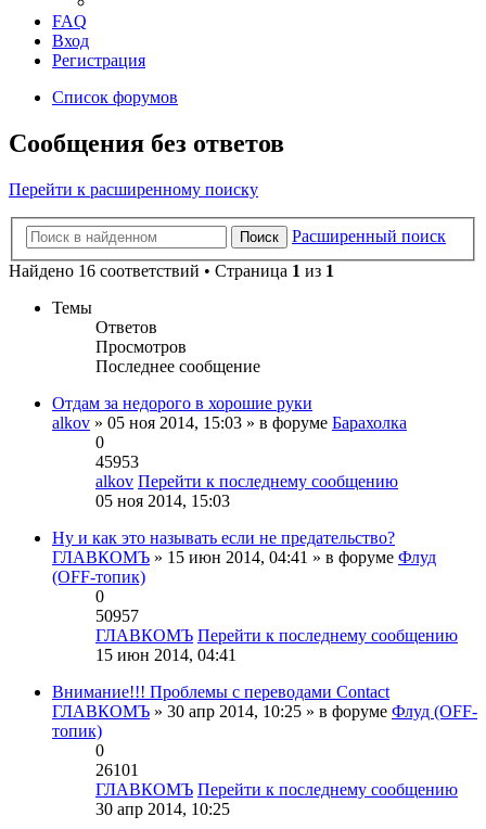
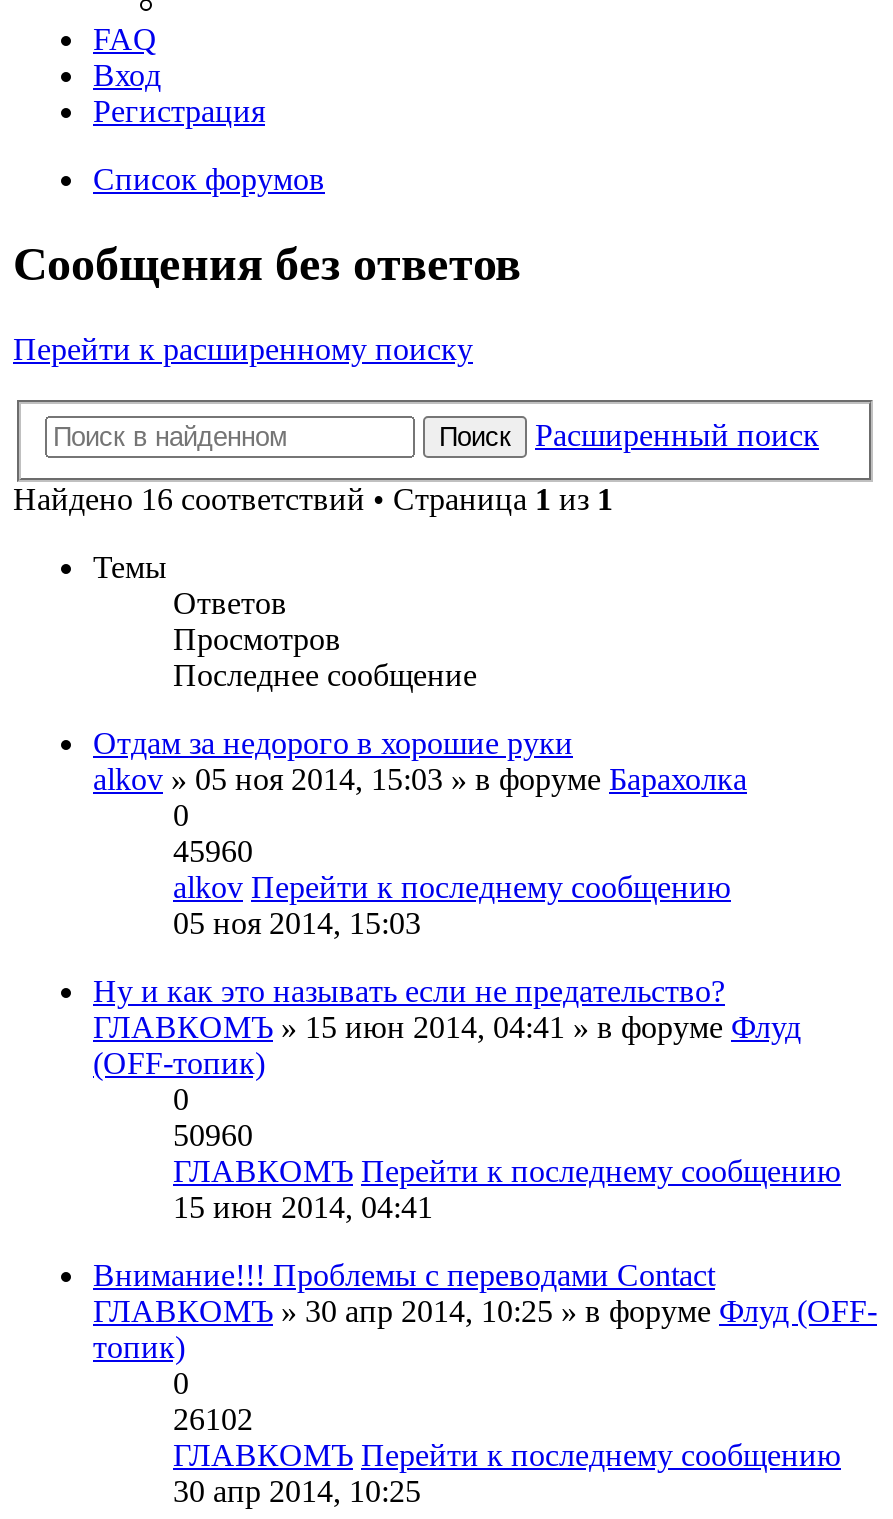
- 45953
+ 45960

- 50957
+ 50960

- 26101
+ 26102
